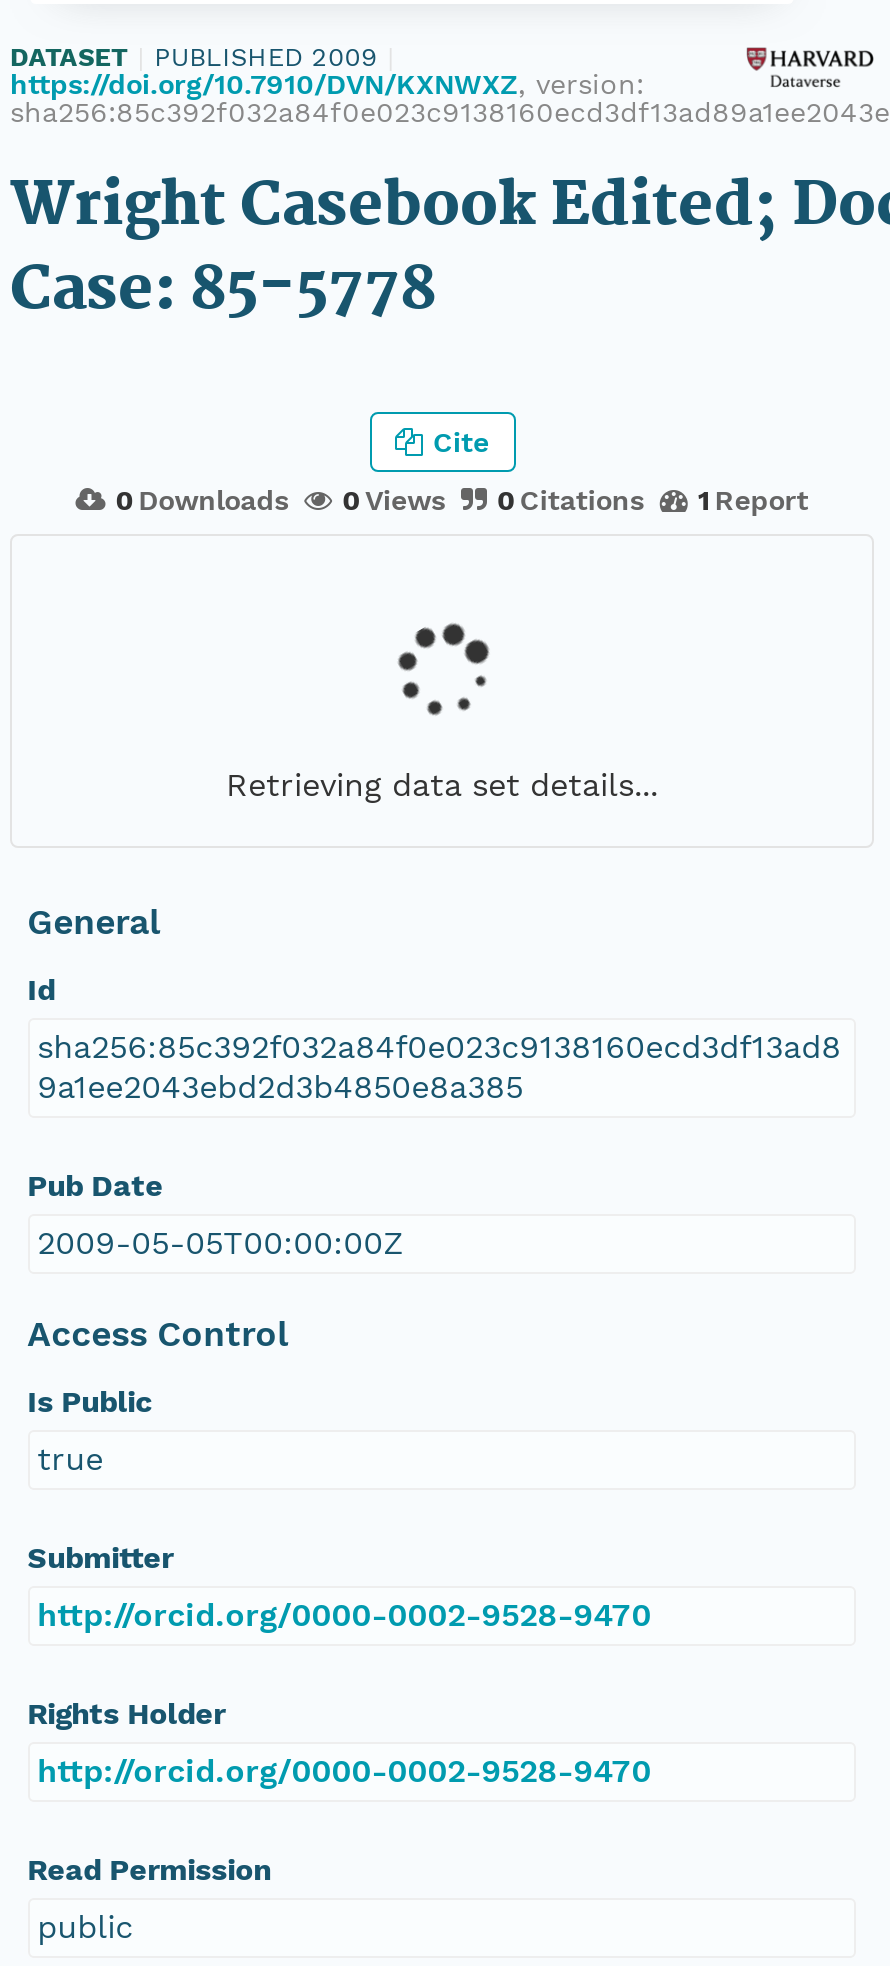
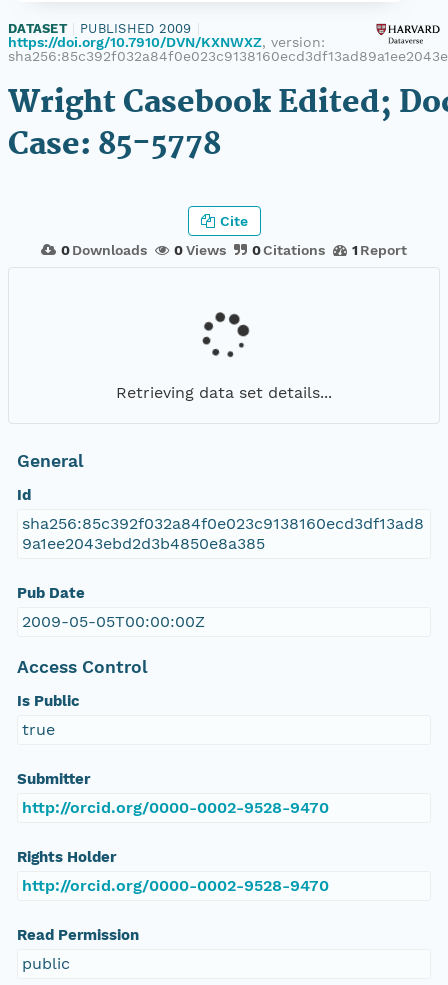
- [image]
+ [image]
